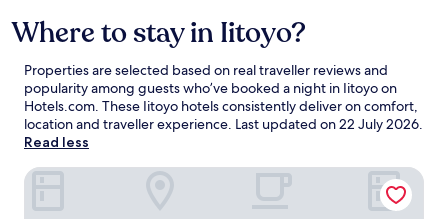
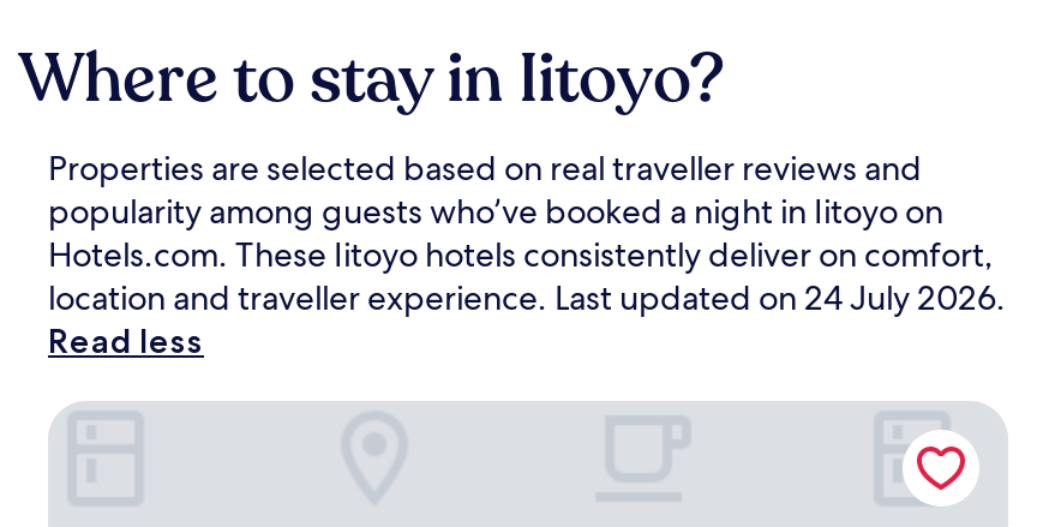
- location and traveller experience. Last updated on 22 July 2026.
+ location and traveller experience. Last updated on 24 July 2026.
